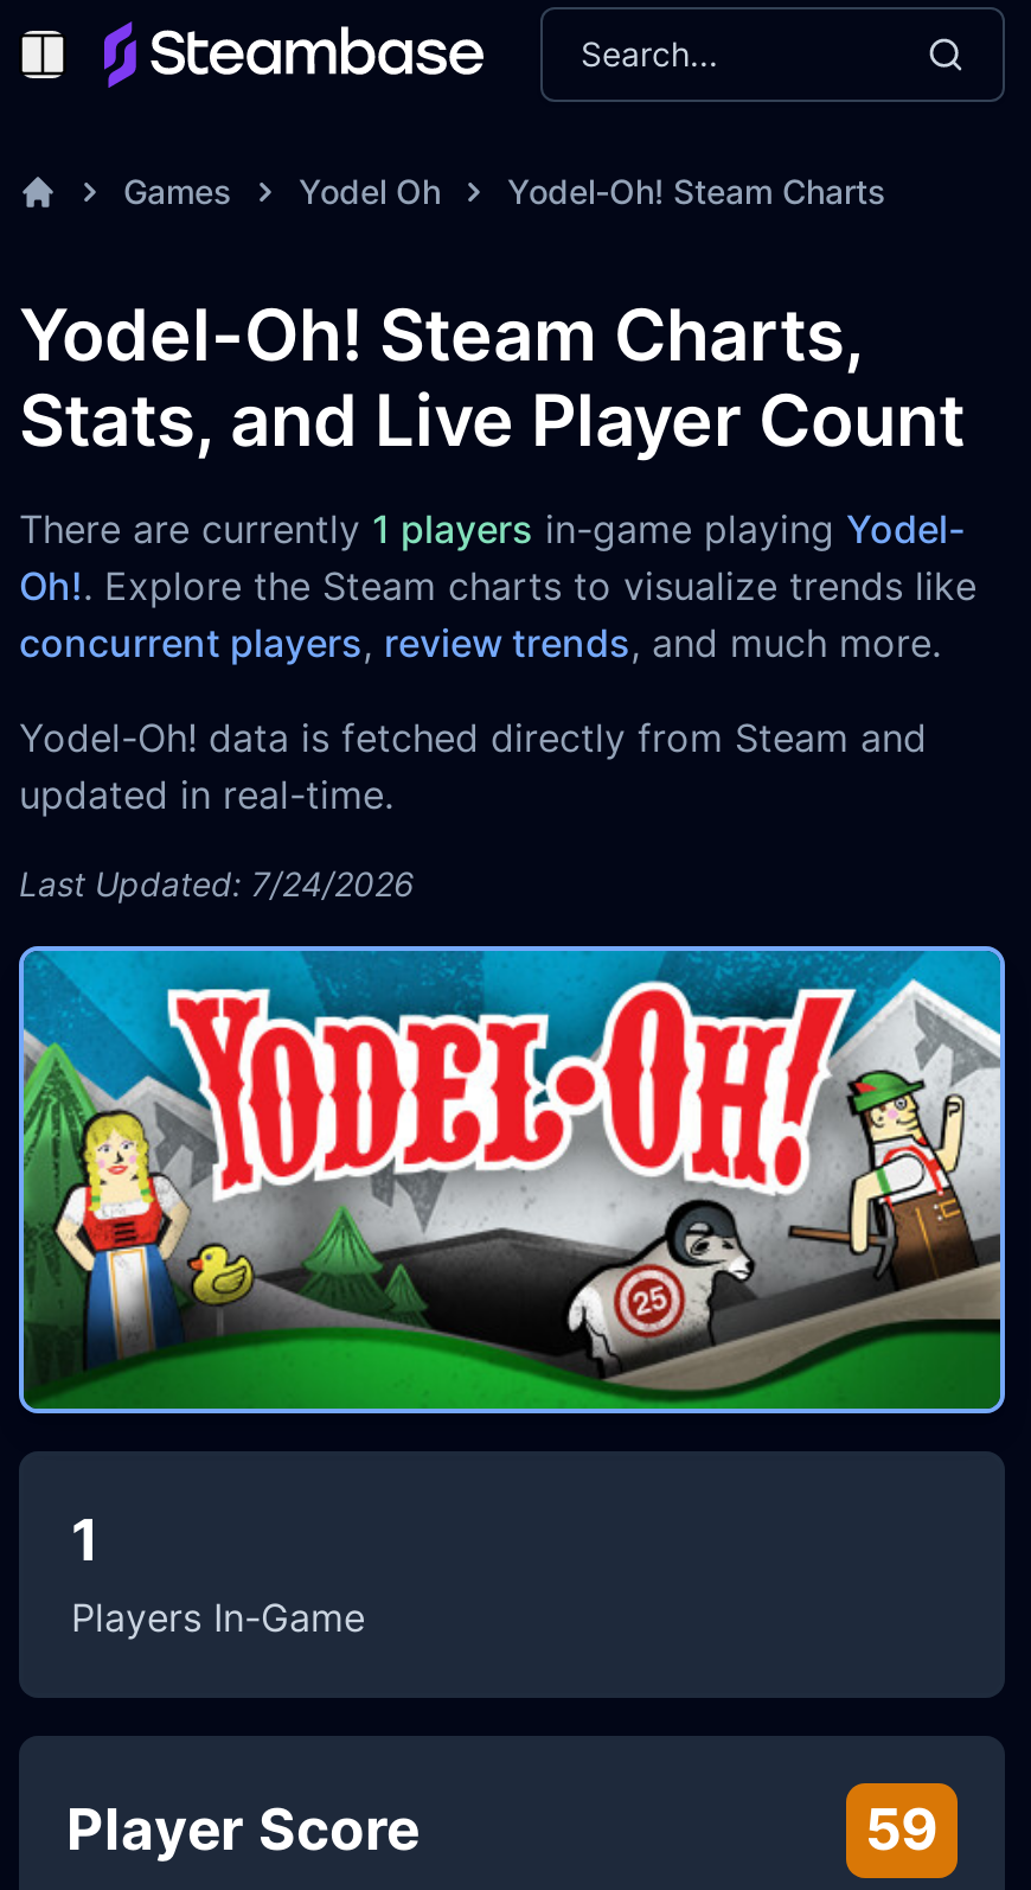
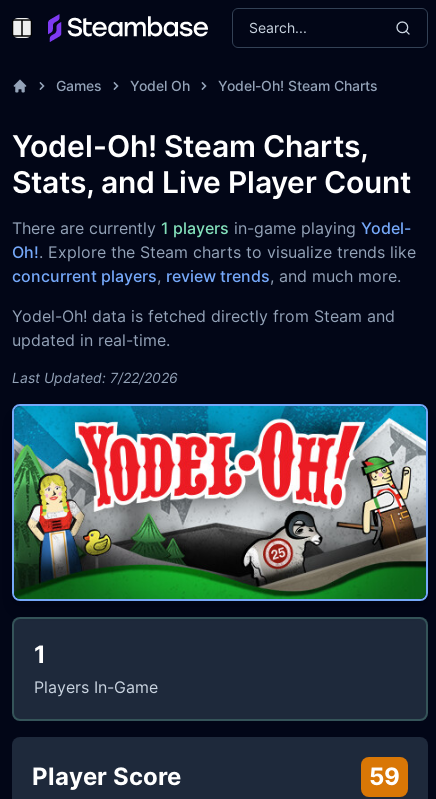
- Last Updated: 7/24/2026
+ Last Updated: 7/22/2026
